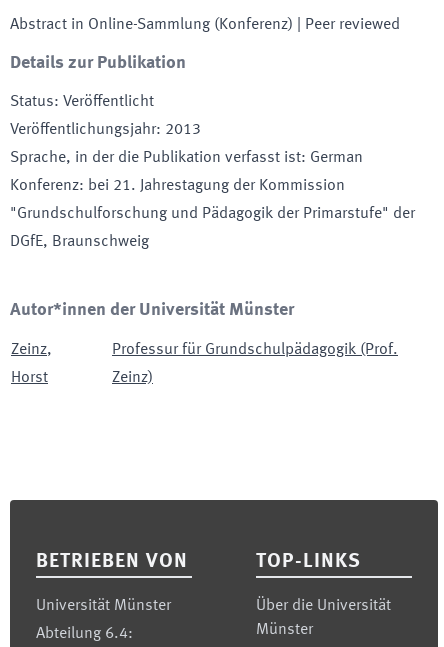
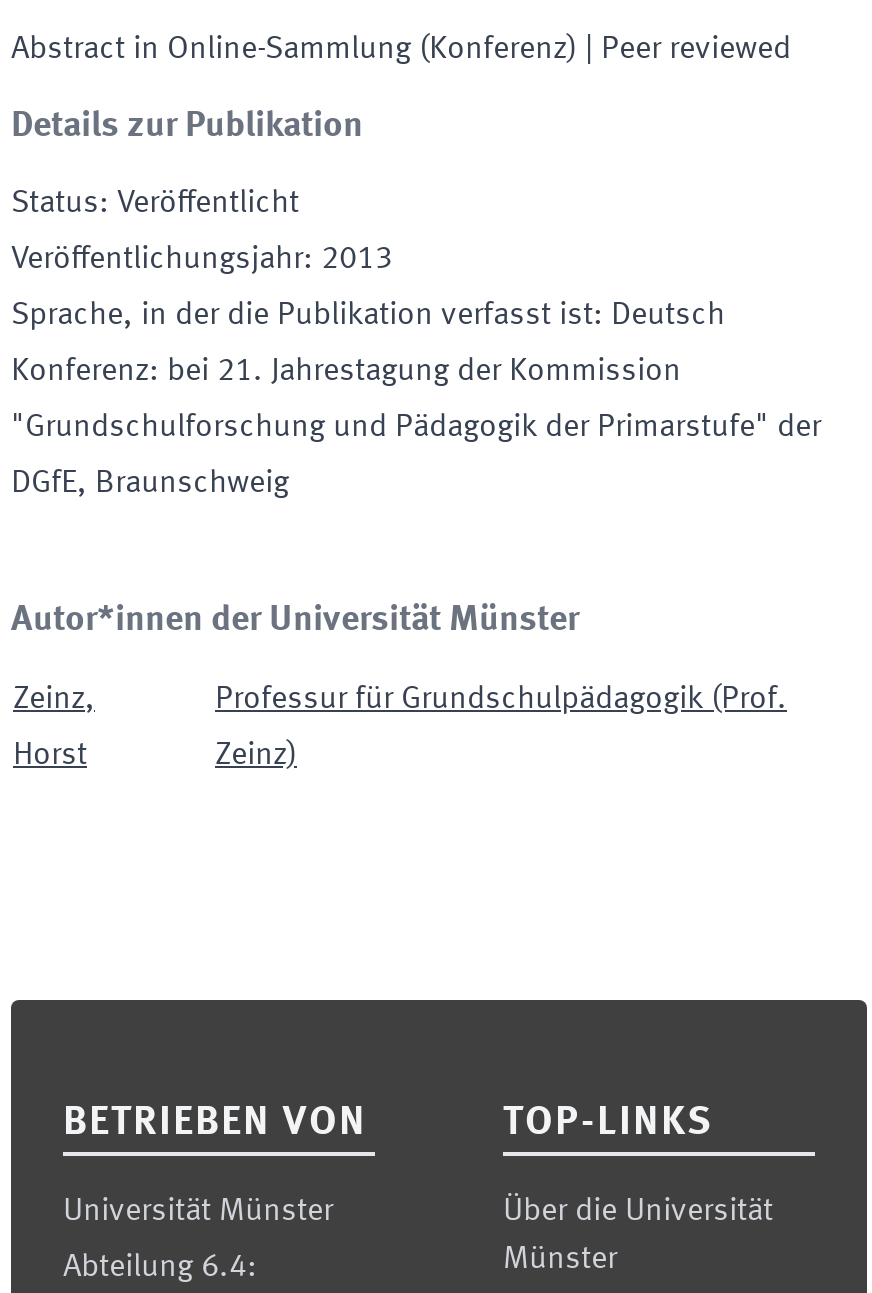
- Sprache, in der die Publikation verfasst ist: German
+ Sprache, in der die Publikation verfasst ist: Deutsch
